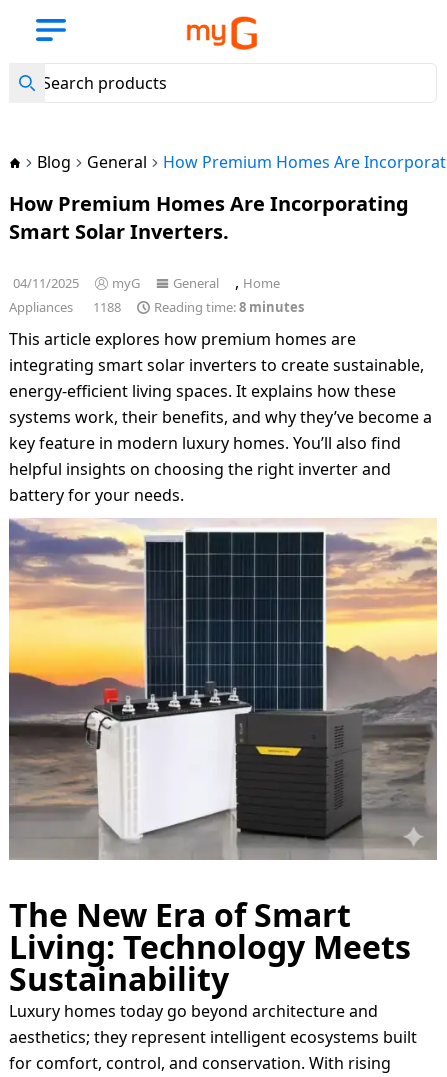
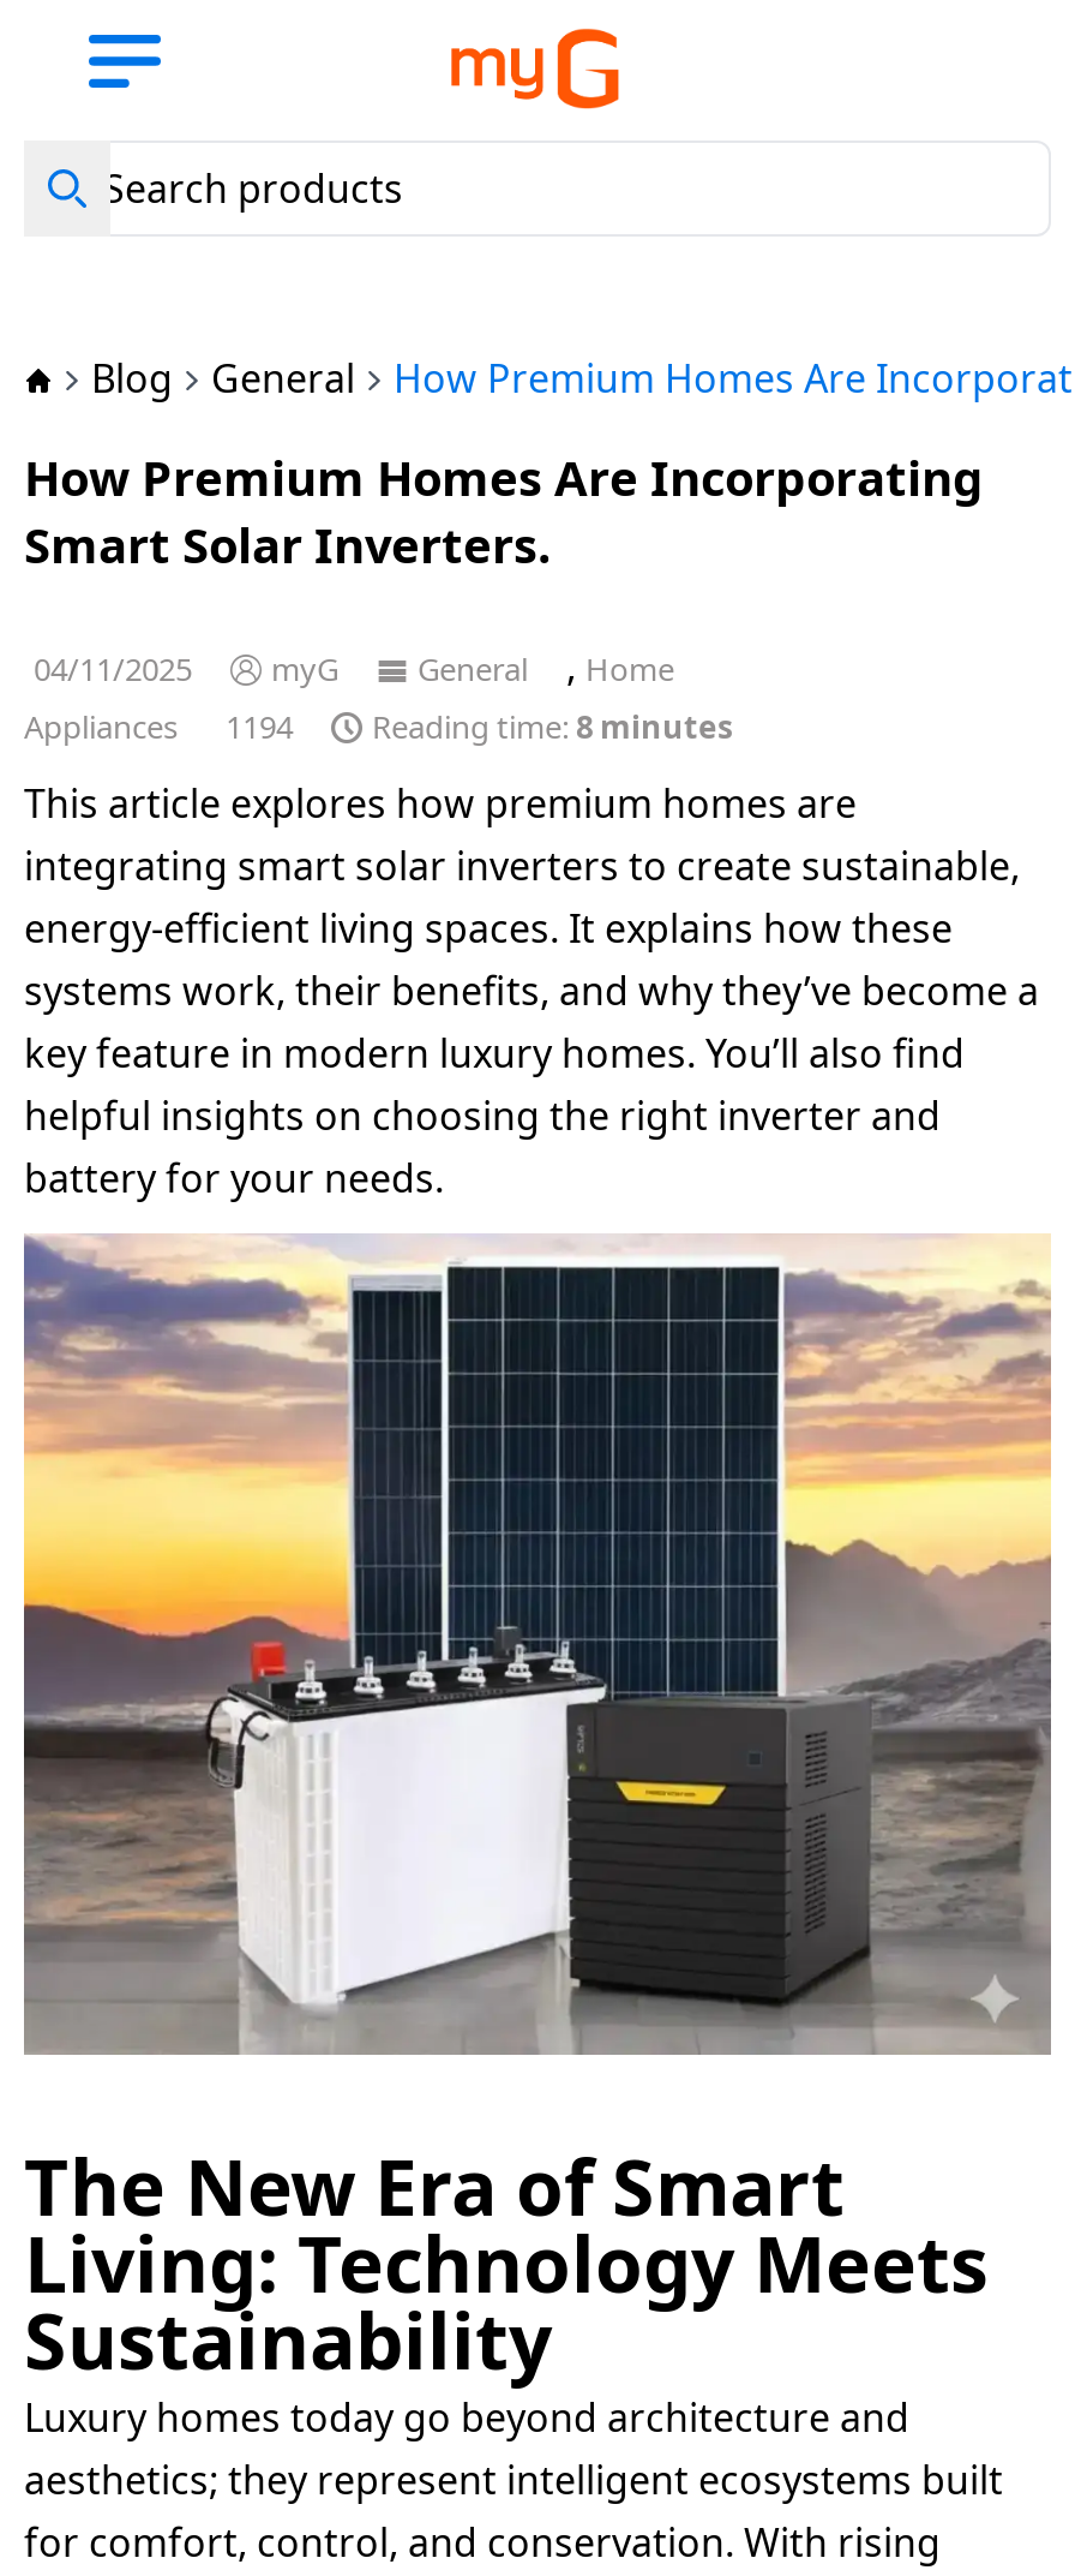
- 1188
+ 1194
